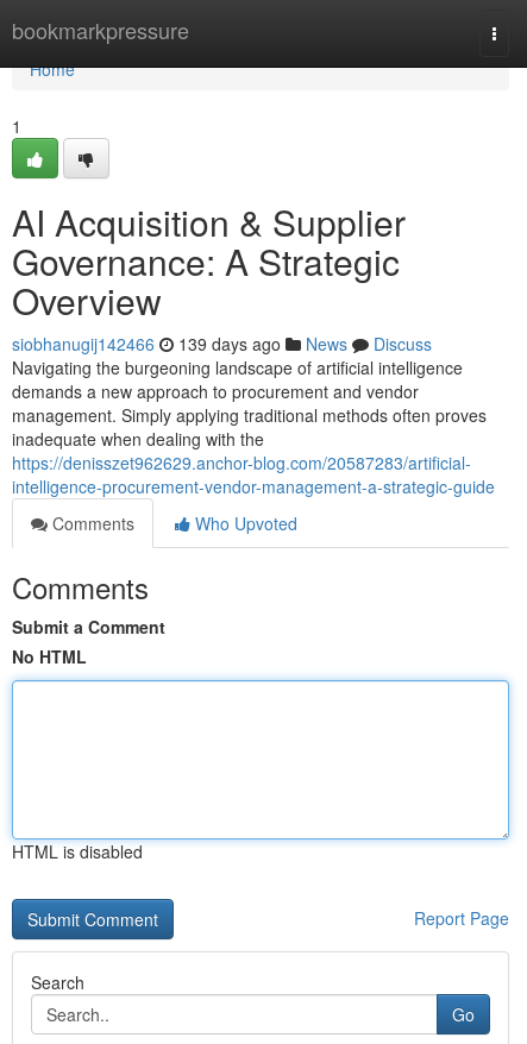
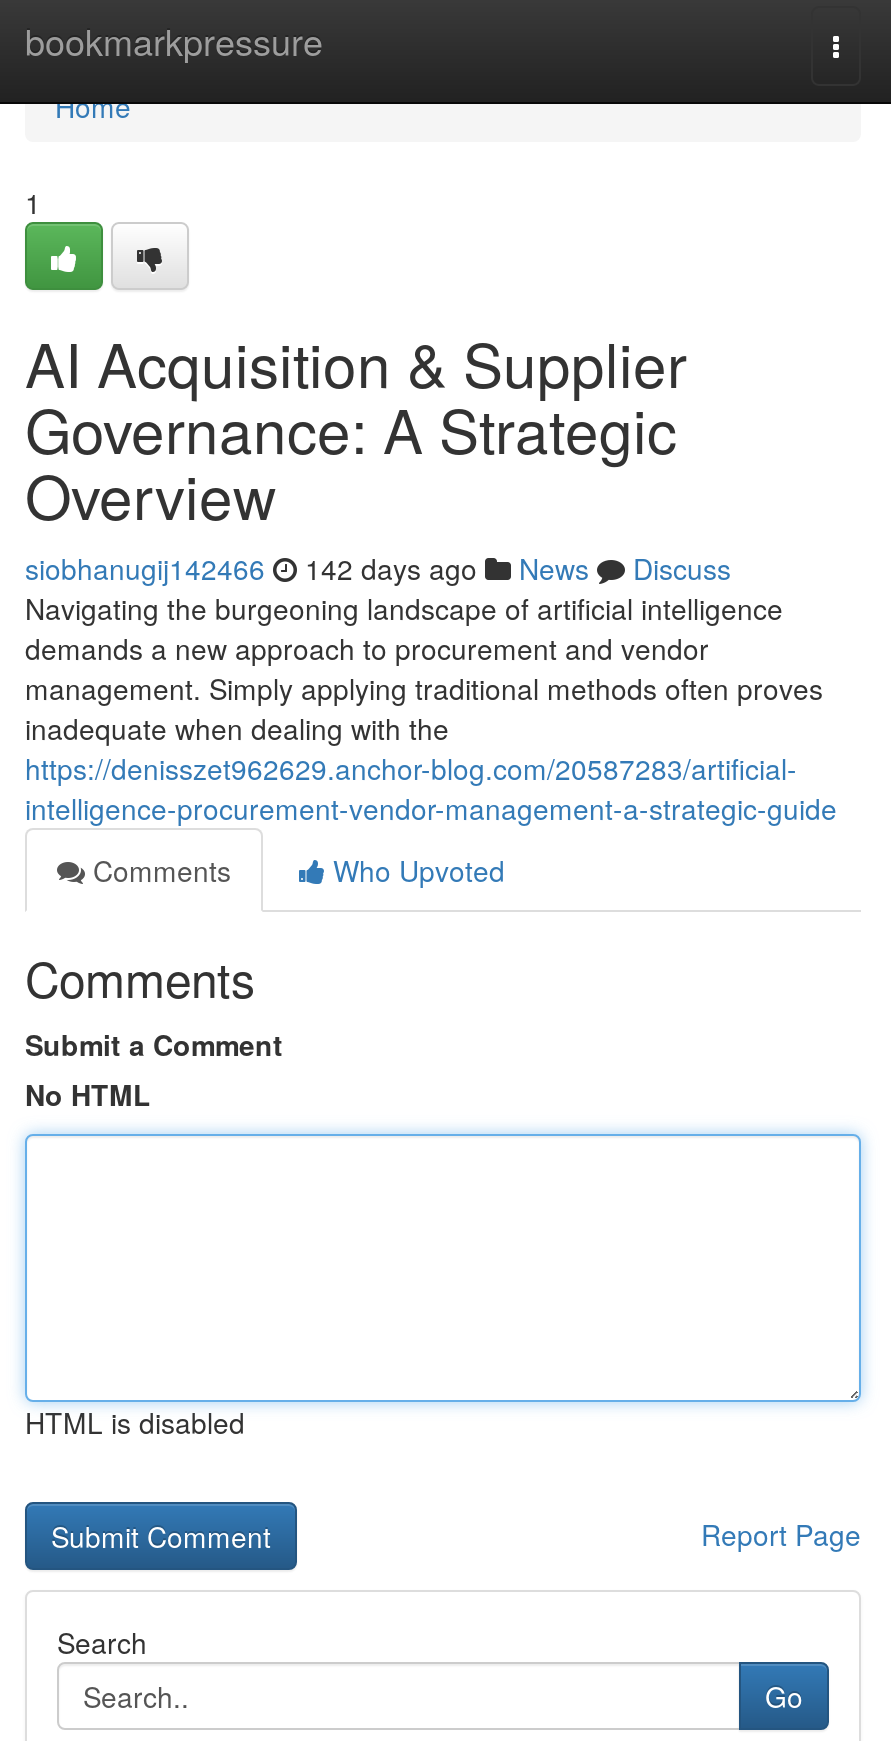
- siobhanugij142466 139 days ago News Discuss
+ siobhanugij142466 142 days ago News Discuss
